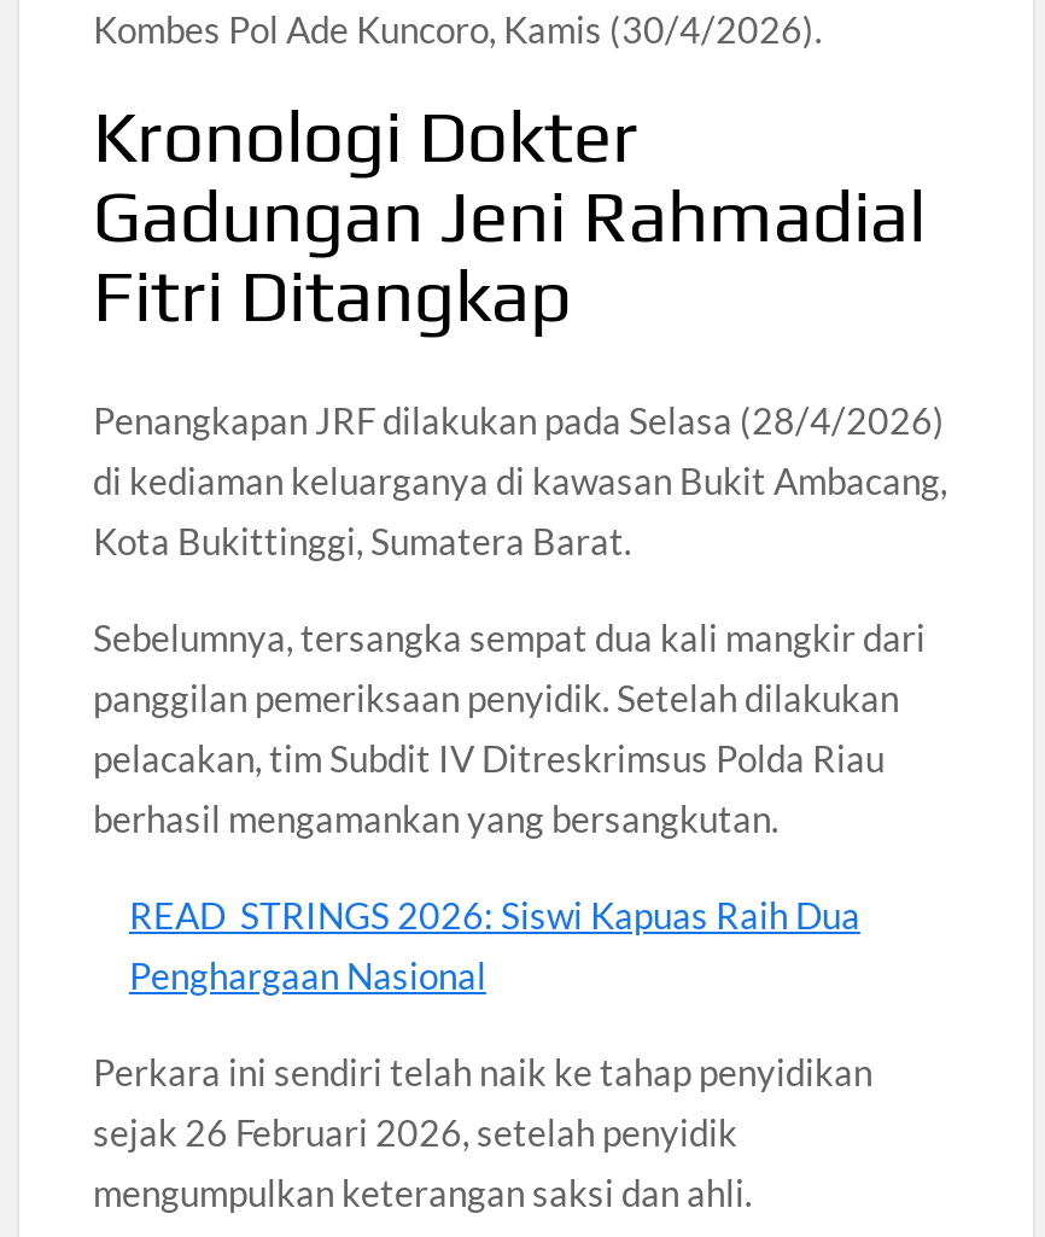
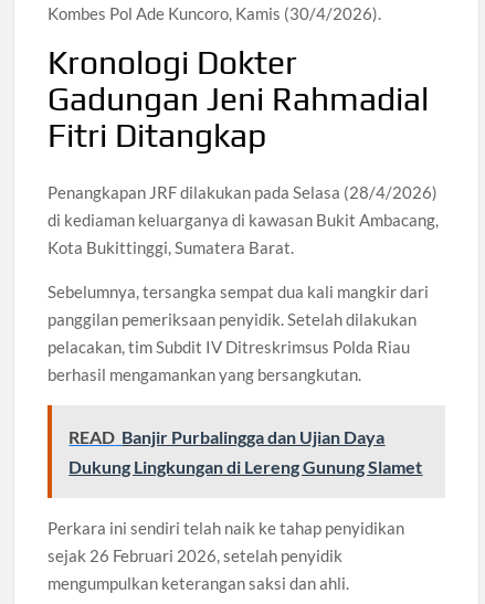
- READ STRINGS 2026: Siswi Kapuas Raih Dua
- Penghargaan Nasional
+ READ Banjir Purbalingga dan Ujian Daya
+ Dukung Lingkungan di Lereng Gunung Slamet
